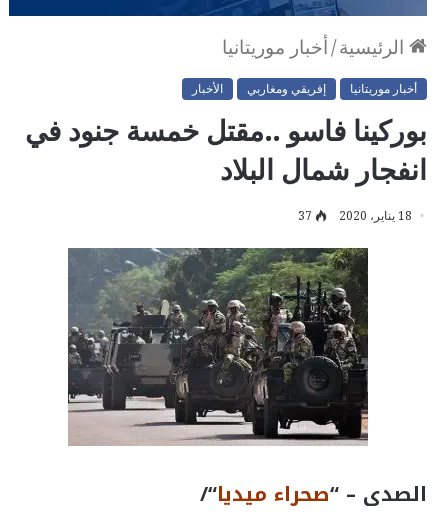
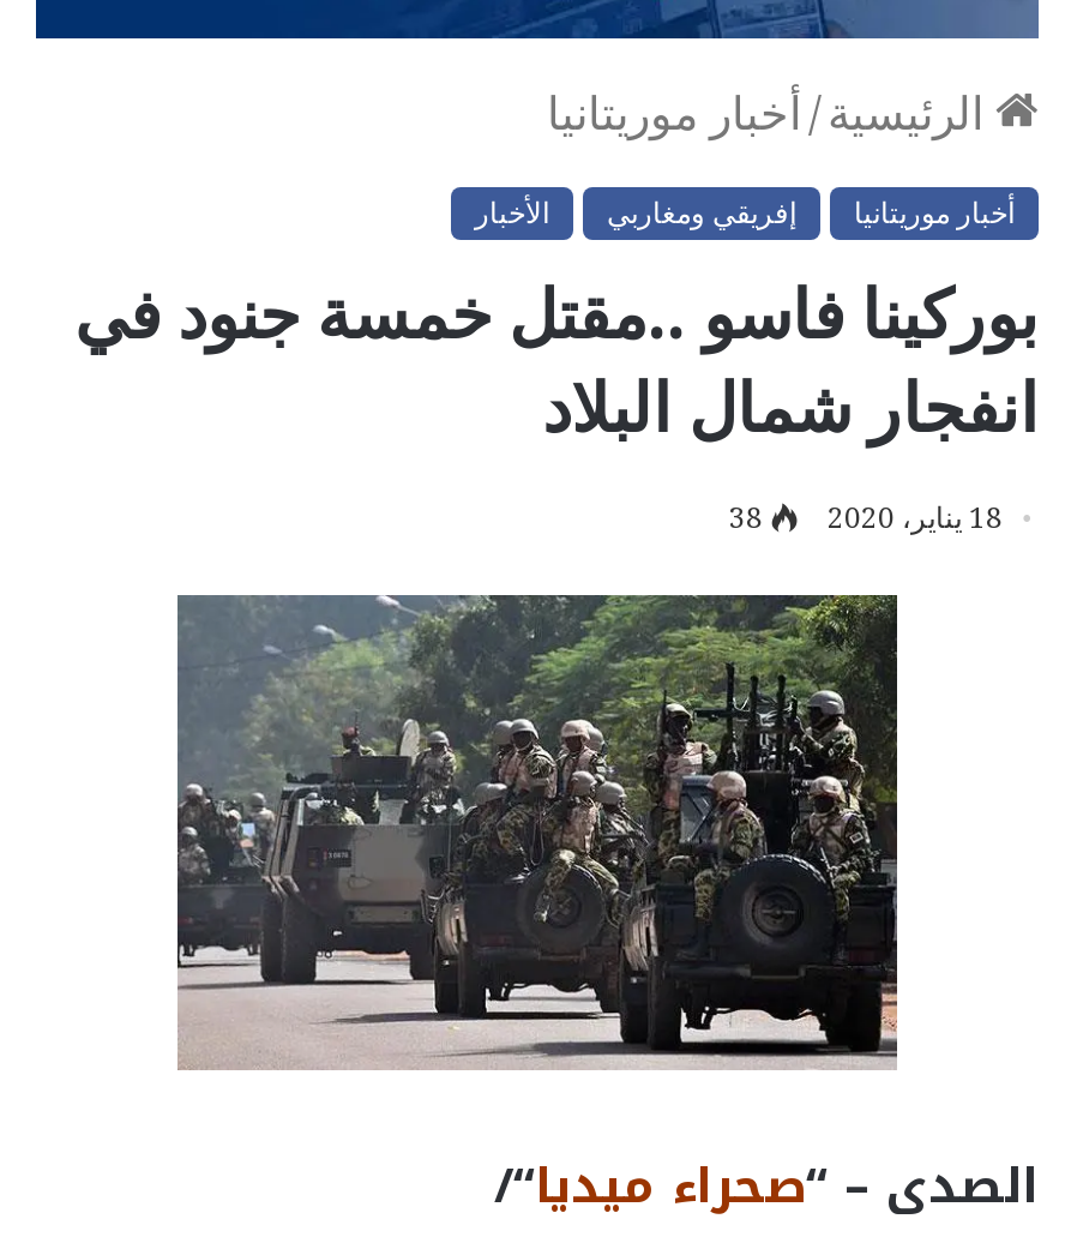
- 37
+ 38
